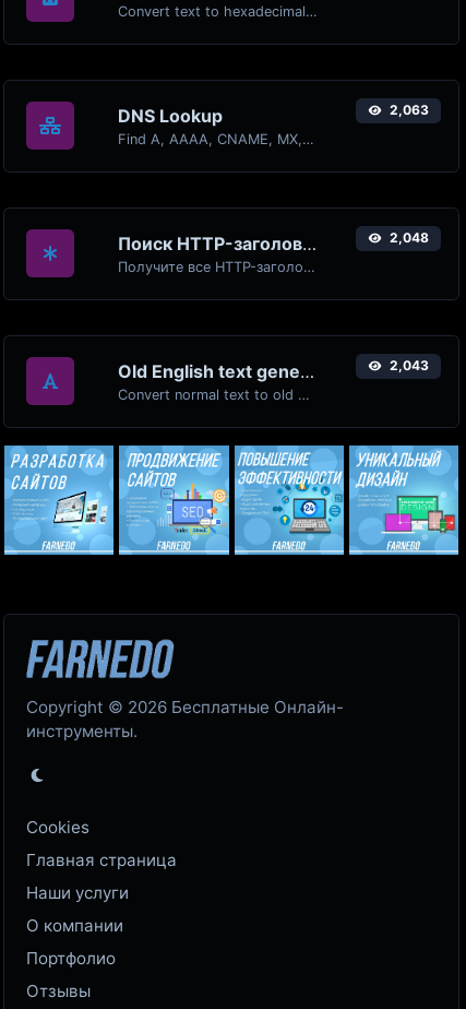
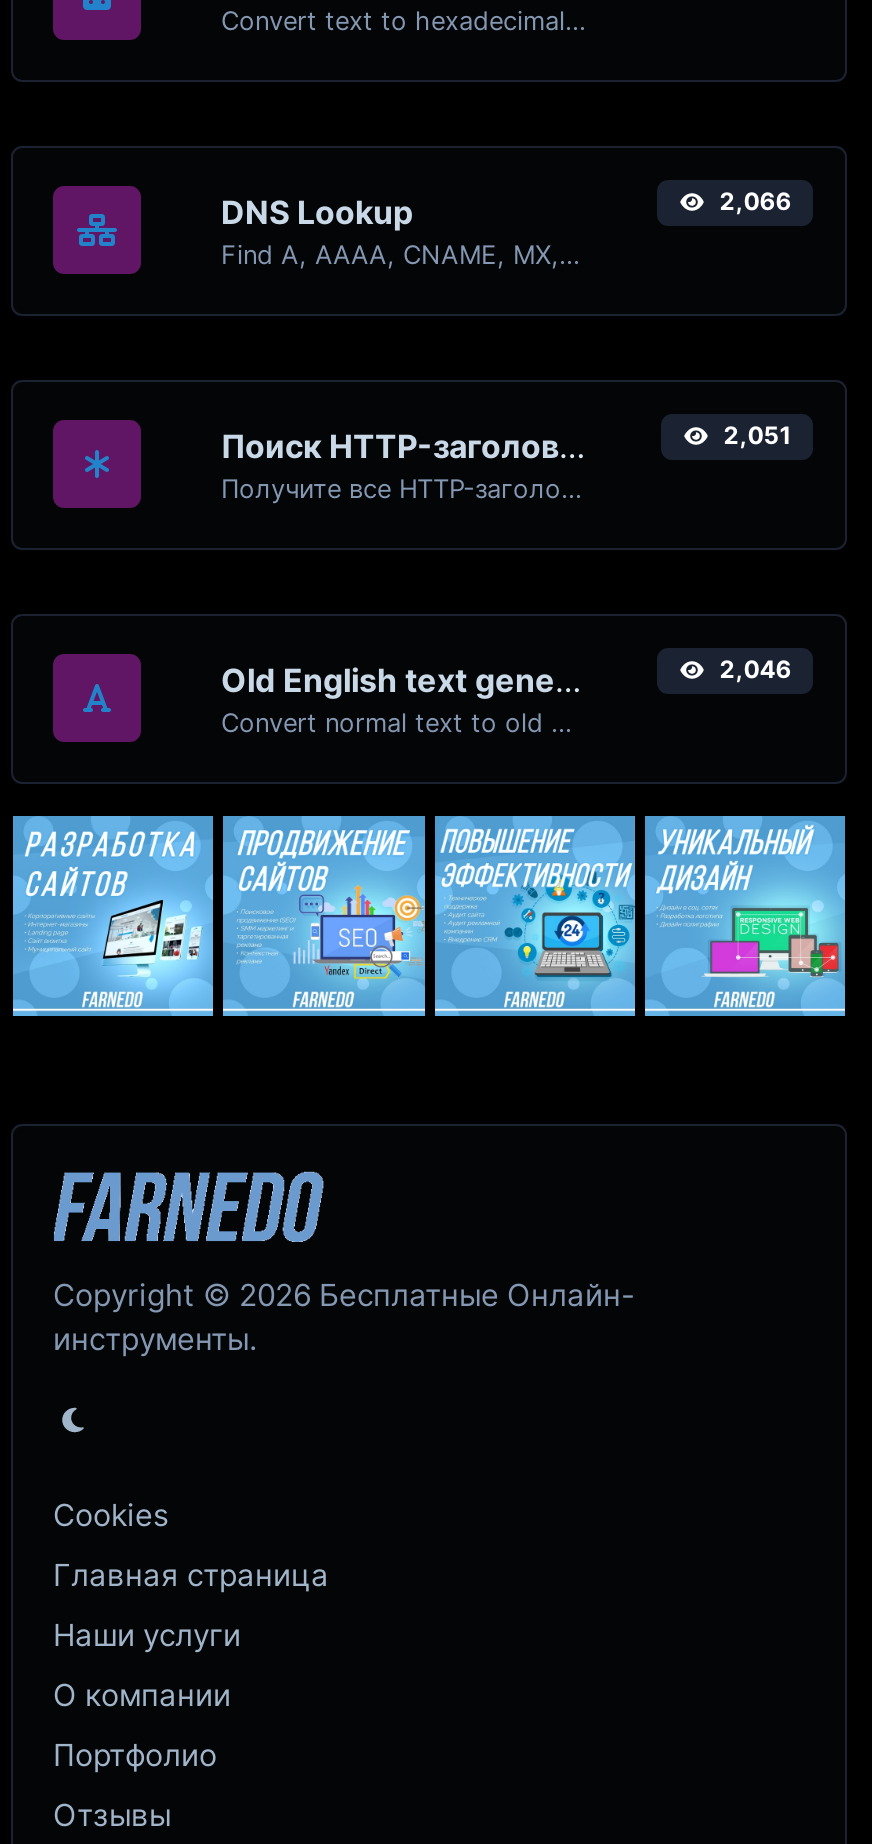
- 2,063
+ 2,066

- 2,048
+ 2,051

- 2,043
+ 2,046
